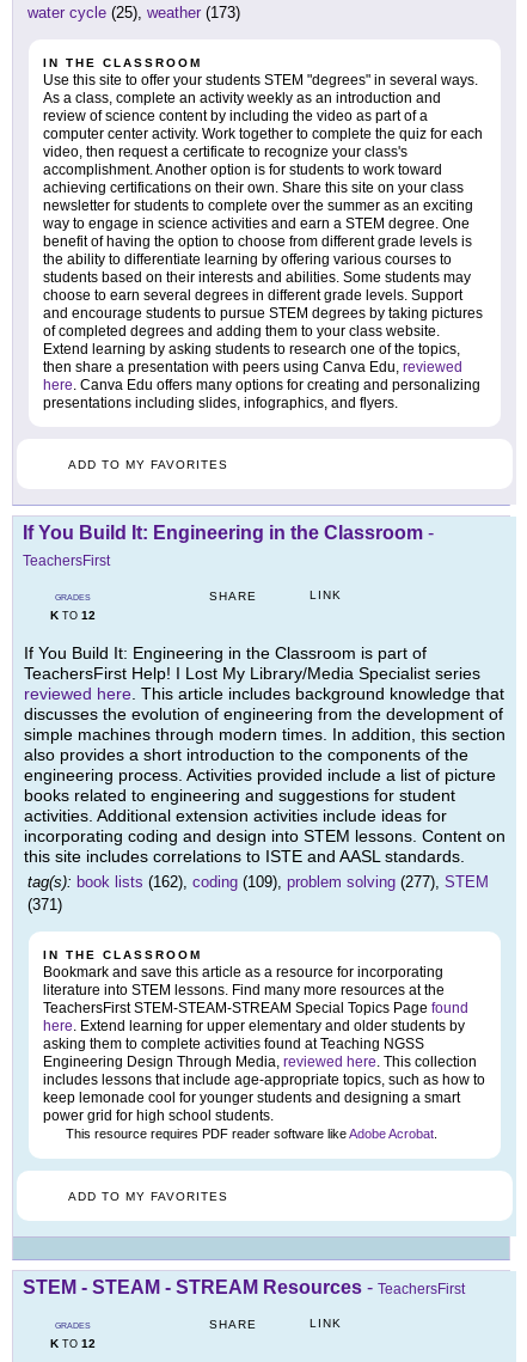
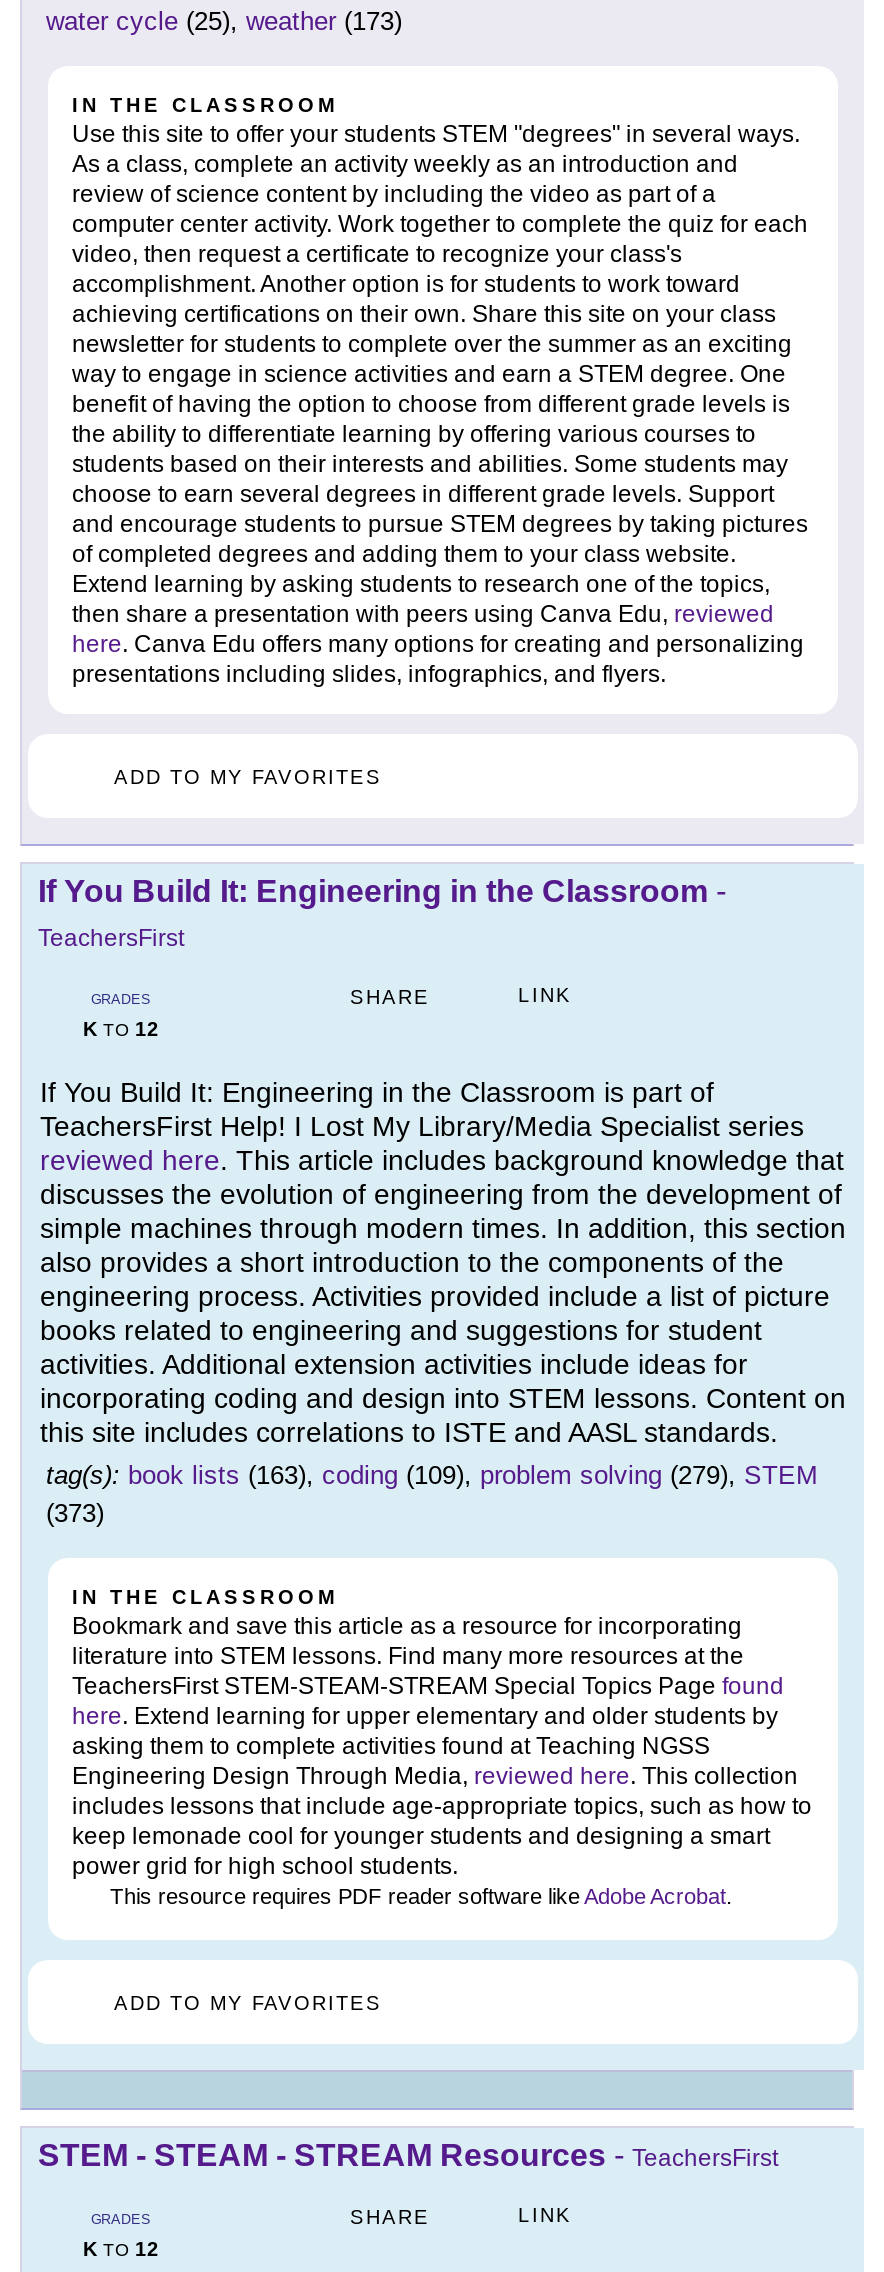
- tag(s): book lists (162), coding (109), problem solving (277), STEM
+ tag(s): book lists (163), coding (109), problem solving (279), STEM

- (371)
+ (373)
